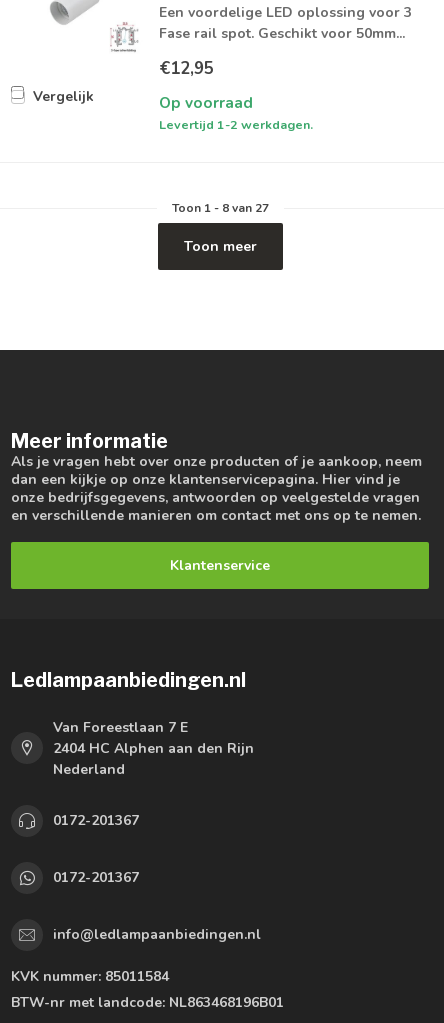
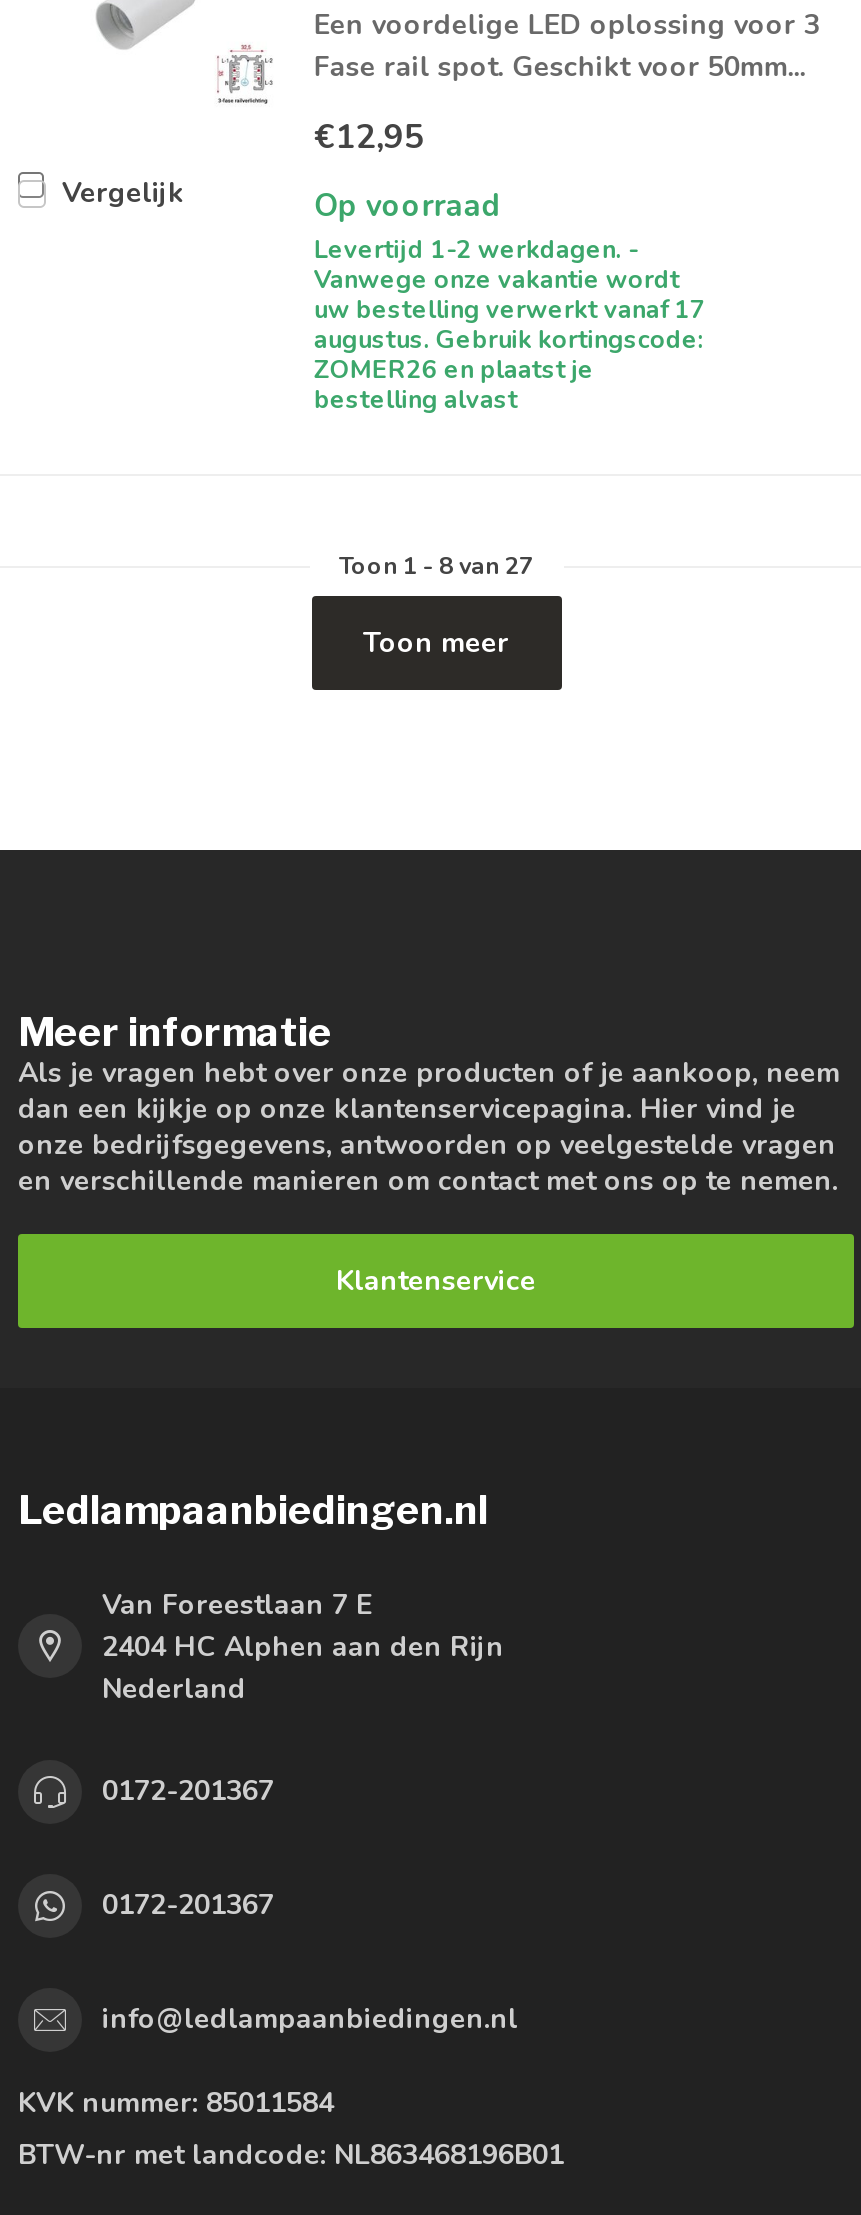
- Levertijd 1-2 werkdagen.
+ Levertijd 1-2 werkdagen. -
+ Vanwege onze vakantie wordt
+ uw bestelling verwerkt vanaf 17
+ augustus. Gebruik kortingscode:
+ ZOMER26 en plaatst je
+ bestelling alvast
